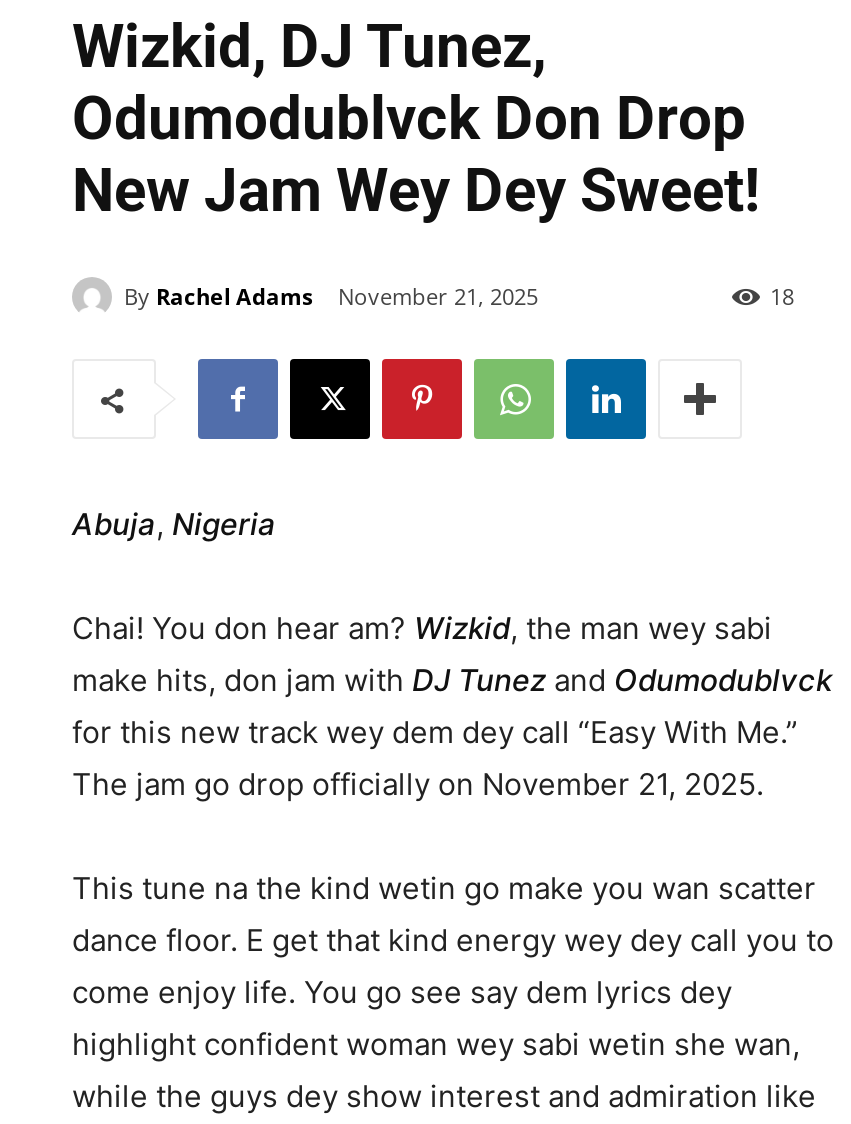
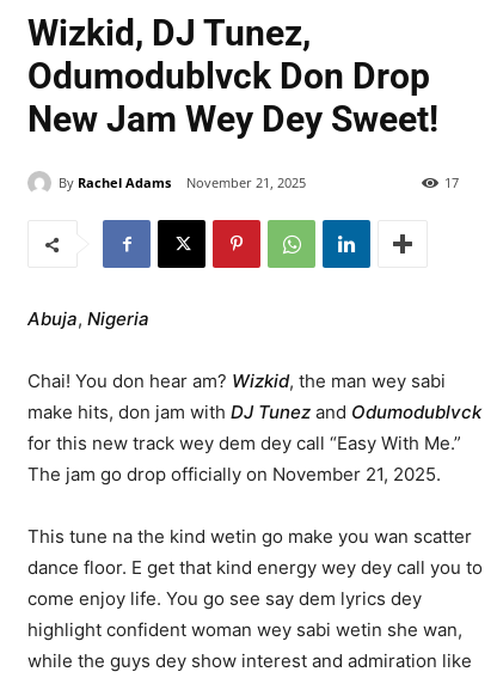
- 18
+ 17
